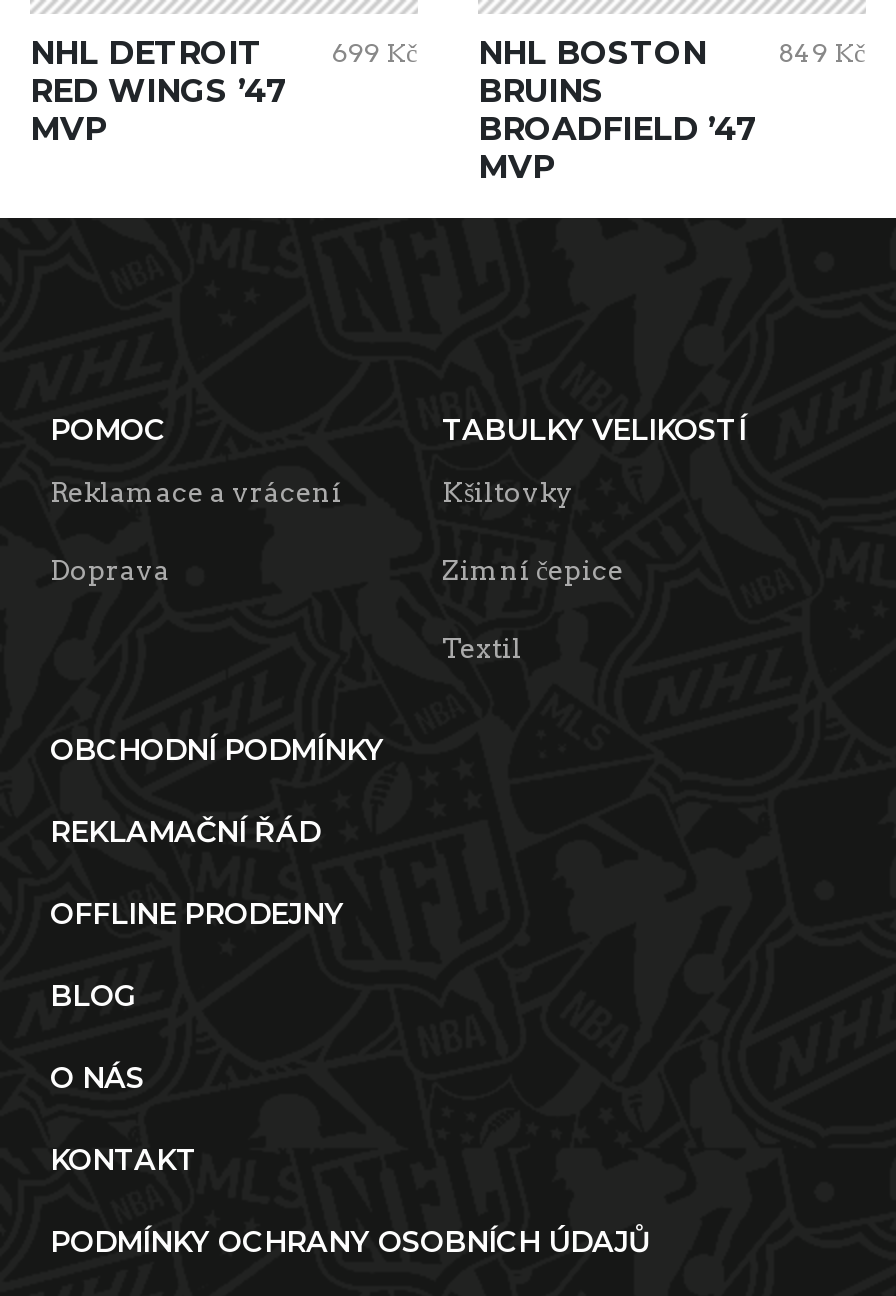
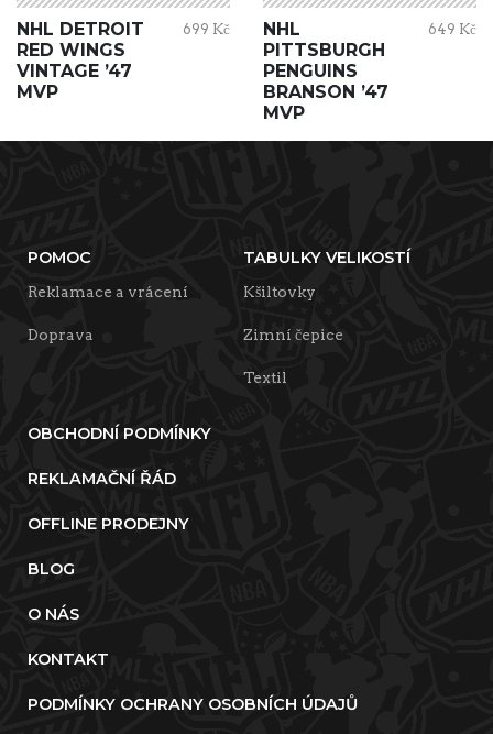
- NHL BOSTON
- BRUINS
- BROADFIELD ’47
+ NHL
+ PITTSBURGH
+ PENGUINS
+ BRANSON ’47

- 849 Kč
+ 649 Kč

- RED WINGS ’47
+ RED WINGS
+ VINTAGE ’47
